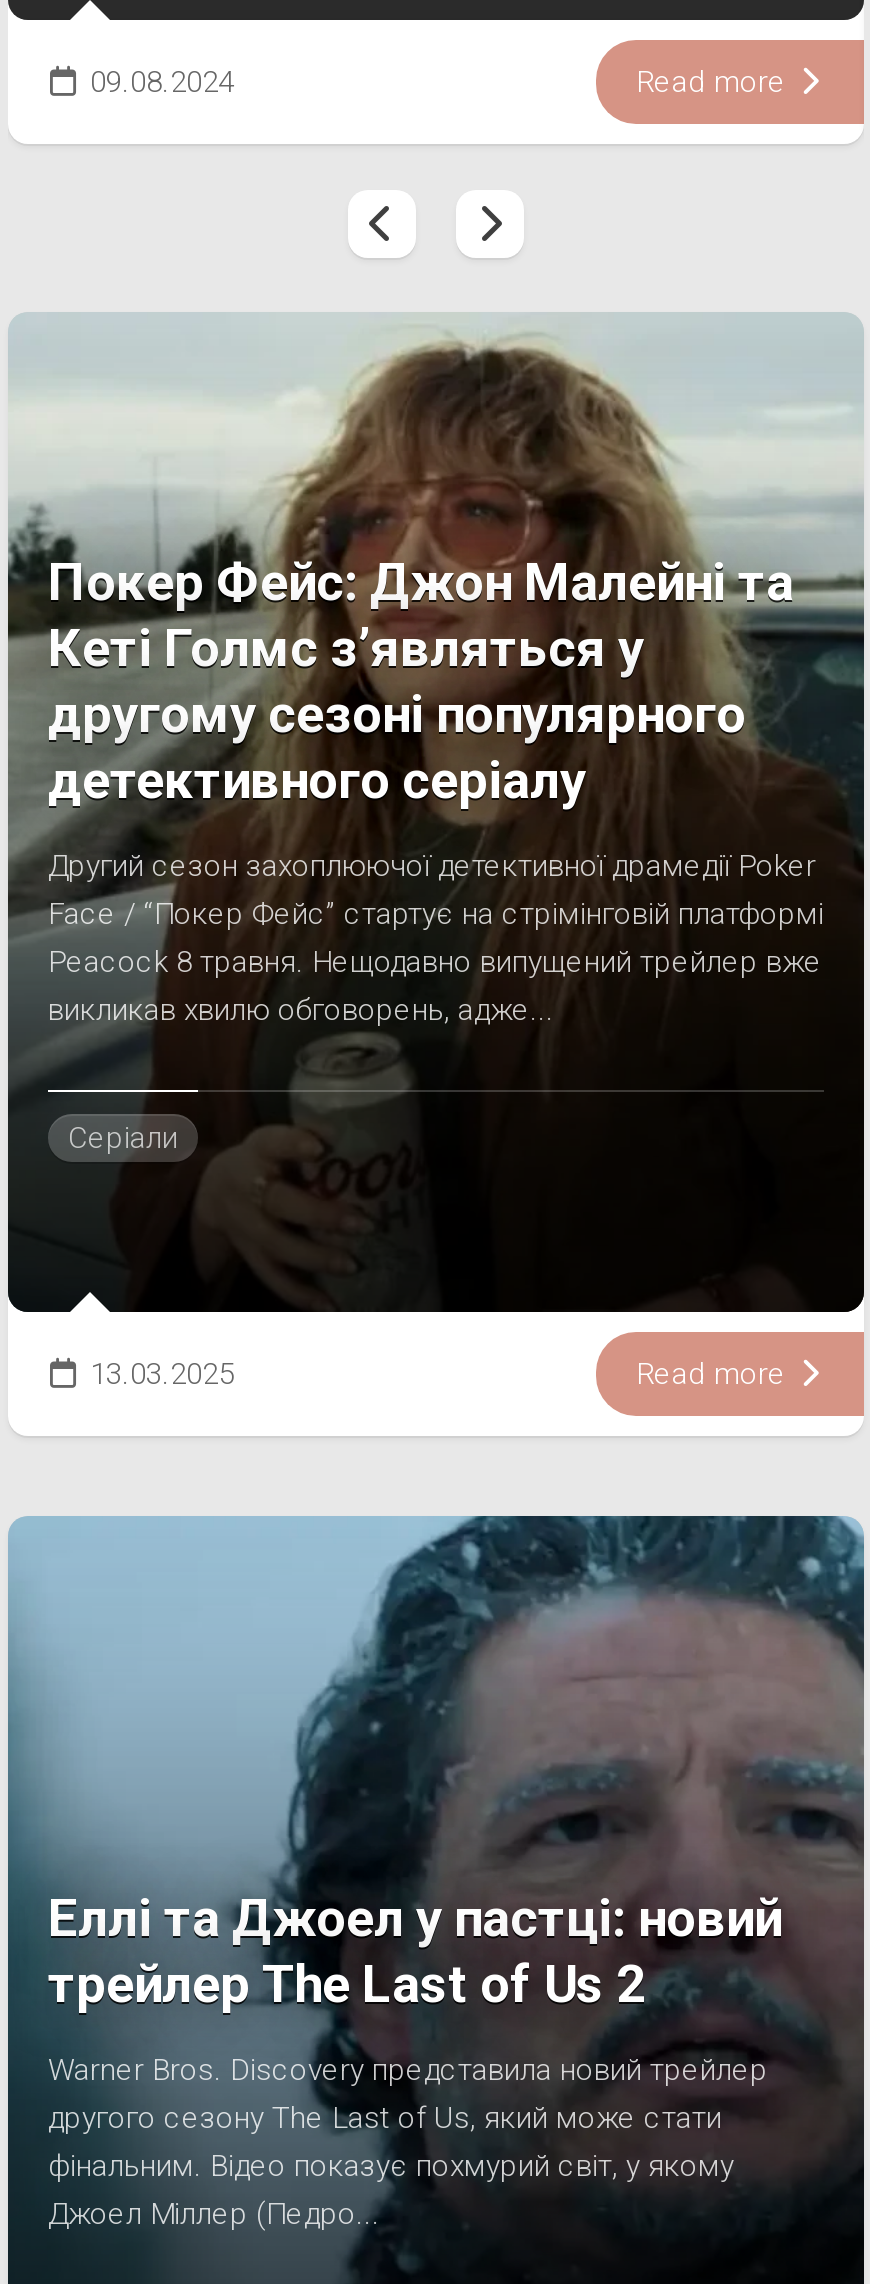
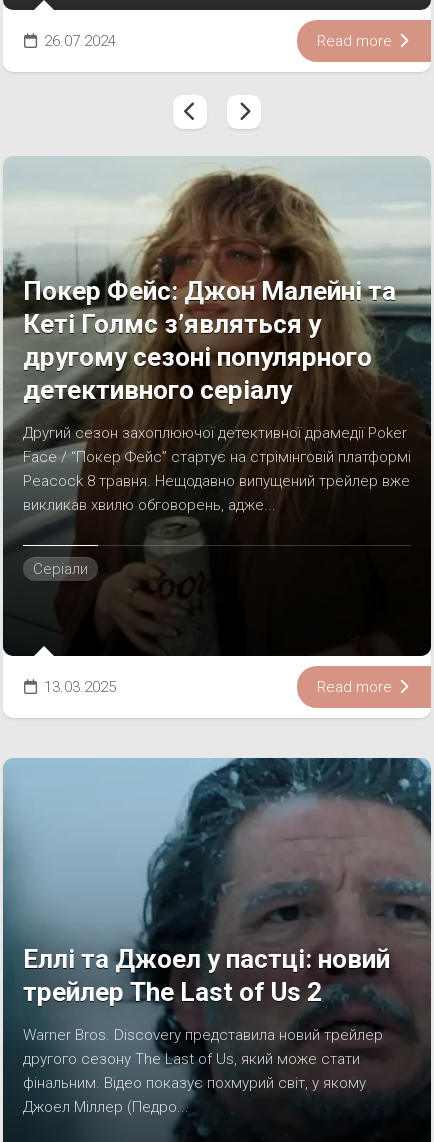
- 09.08.2024
+ 26.07.2024
